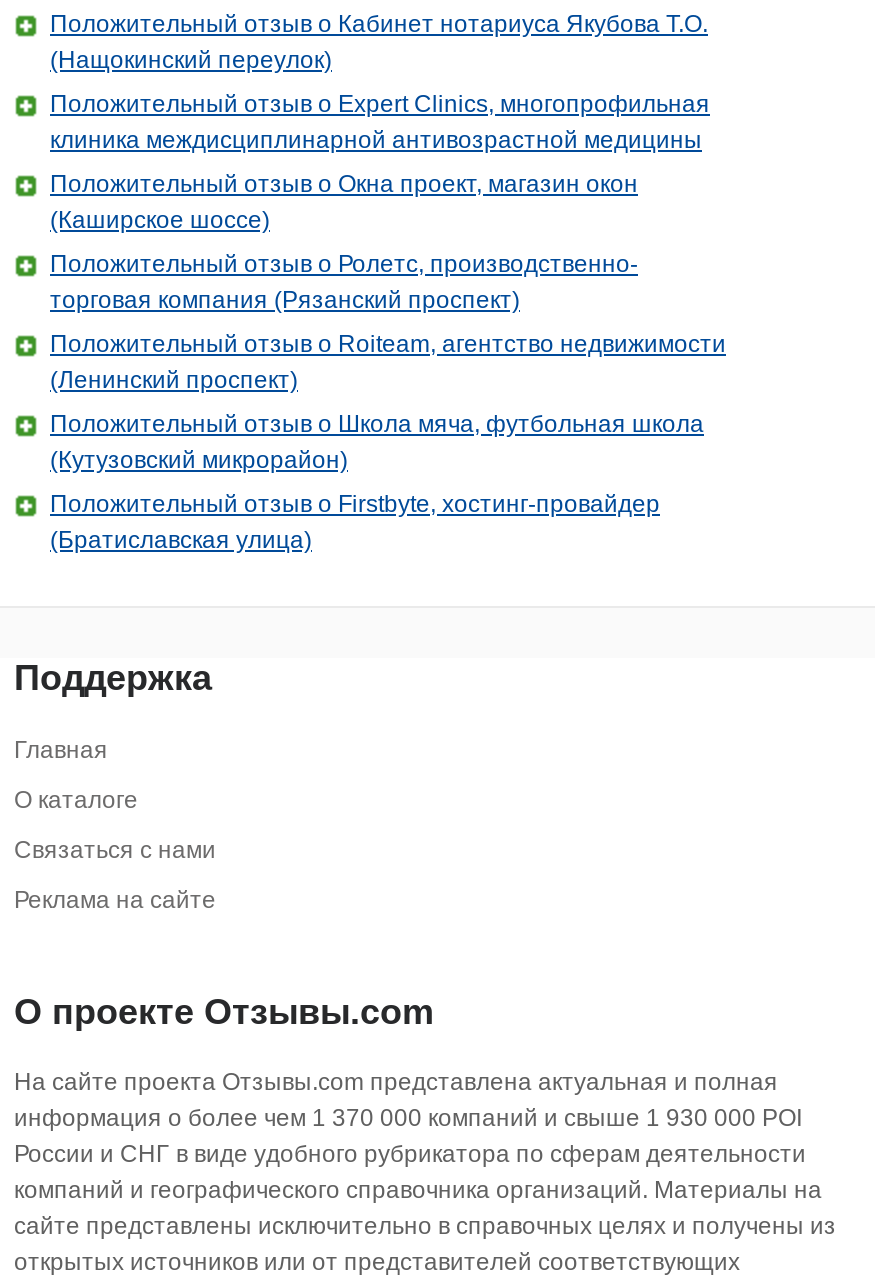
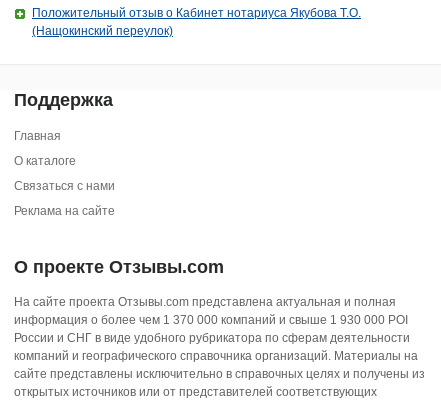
- Положительный отзыв о Expert Clinics, многопрофильная
- клиника междисциплинарной антивозрастной медицины
- Положительный отзыв о Окна проект, магазин окон
- (Каширское шоссе)
- Положительный отзыв о Ролетс, производственно-
- торговая компания (Рязанский проспект)
- Положительный отзыв о Roiteam, агентство недвижимости
- (Ленинский проспект)
- Положительный отзыв о Школа мяча, футбольная школа
- (Кутузовский микрорайон)
- Положительный отзыв о Firstbyte, хостинг-провайдер
- (Братиславская улица)
